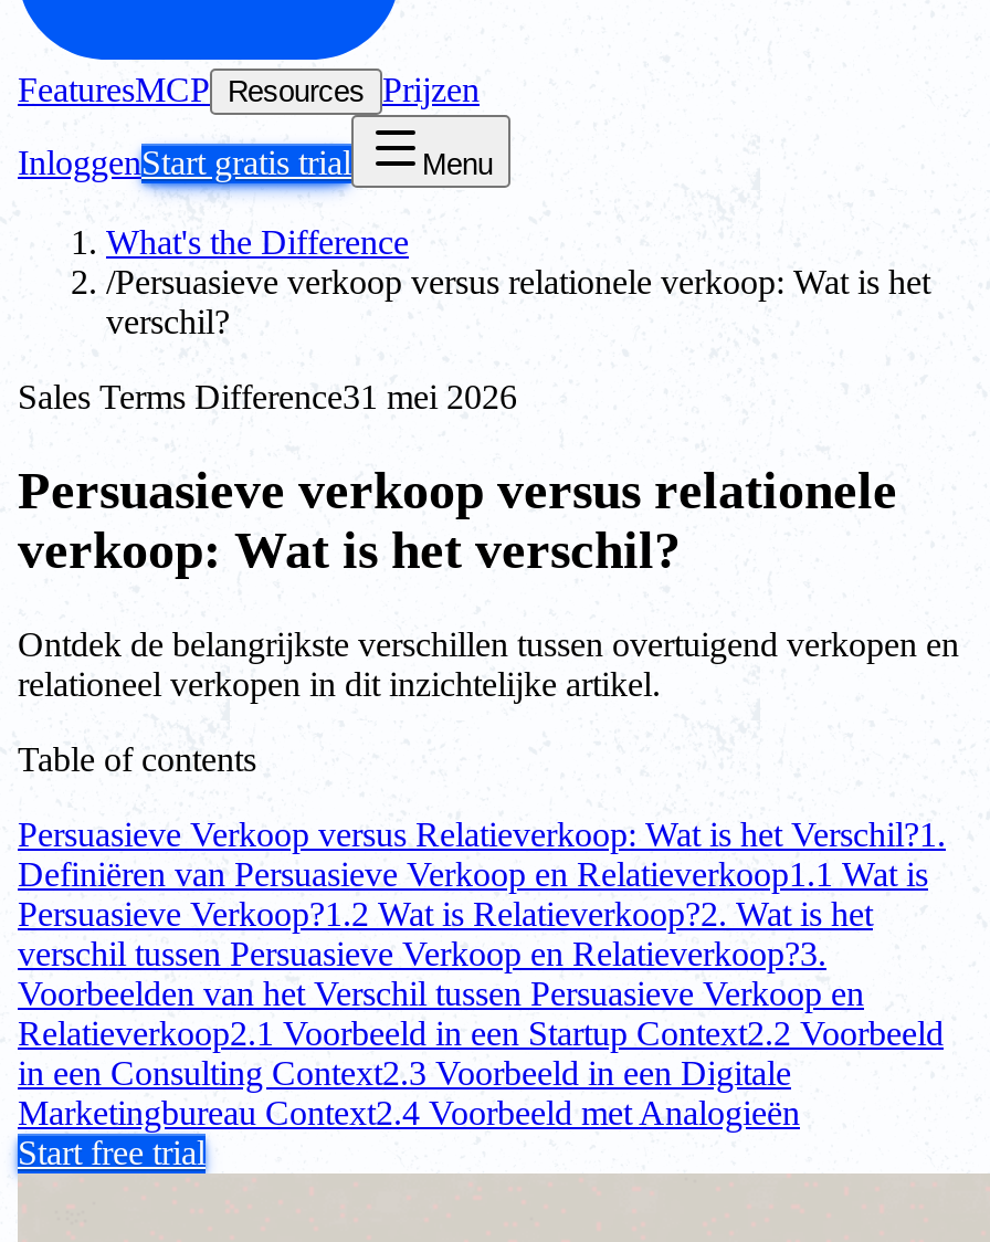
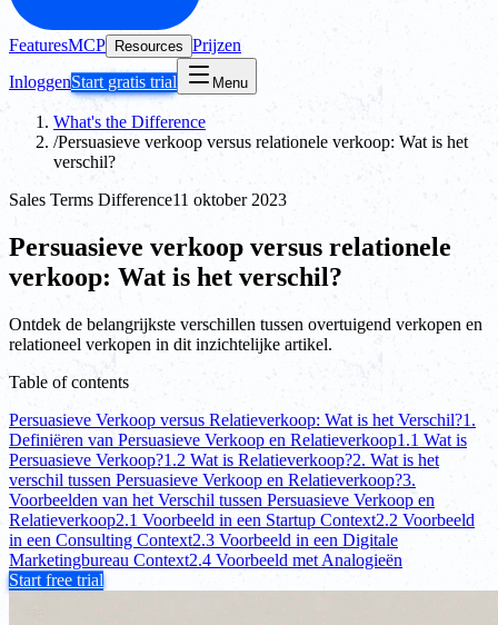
- Sales Terms Difference31 mei 2026
+ Sales Terms Difference11 oktober 2023
